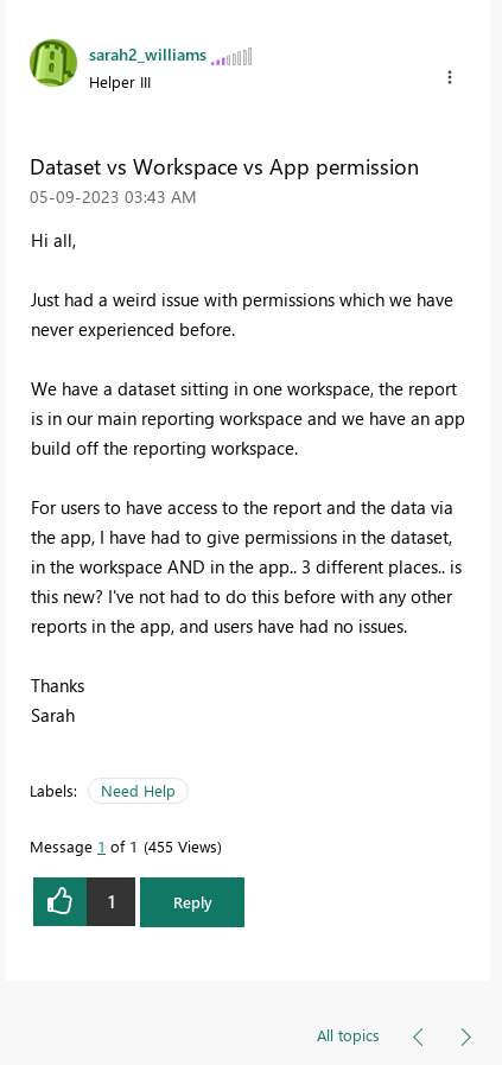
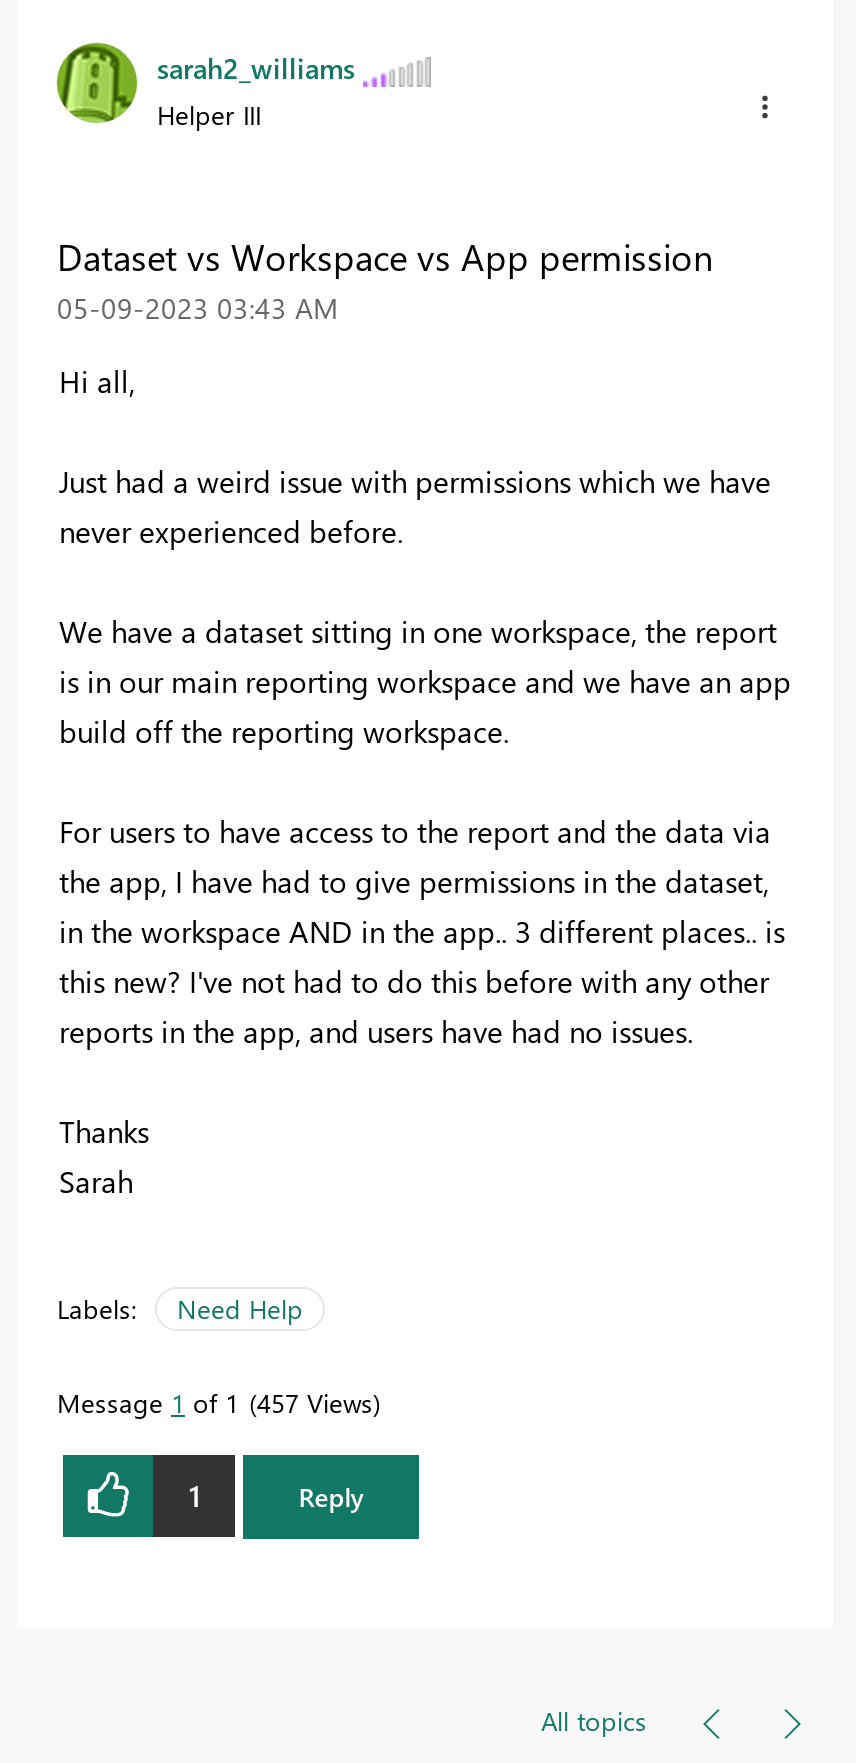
- Message 1 of 1 455 Views
+ Message 1 of 1 457 Views
